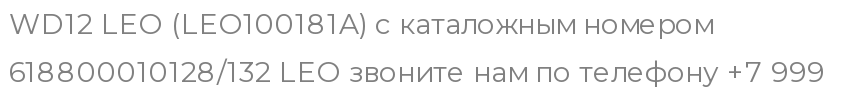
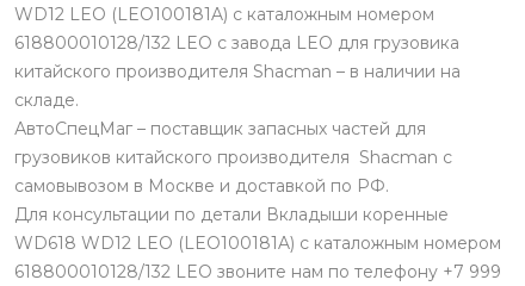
+ 618800010128/132 LEO с завода LEO для грузовика
+ китайского производителя Shacman – в наличии на
+ складе.
+ АвтоСпецМаг – поставщик запасных частей для
+ грузовиков китайского производителя Shacman с
+ самовывозом в Москве и доставкой по РФ.
+ Для консультации по детали Вкладыши коренные
+ WD618 WD12 LEO (LEO100181A) с каталожным номером
